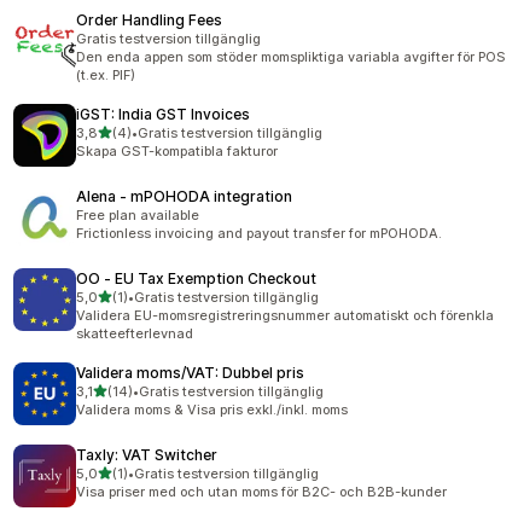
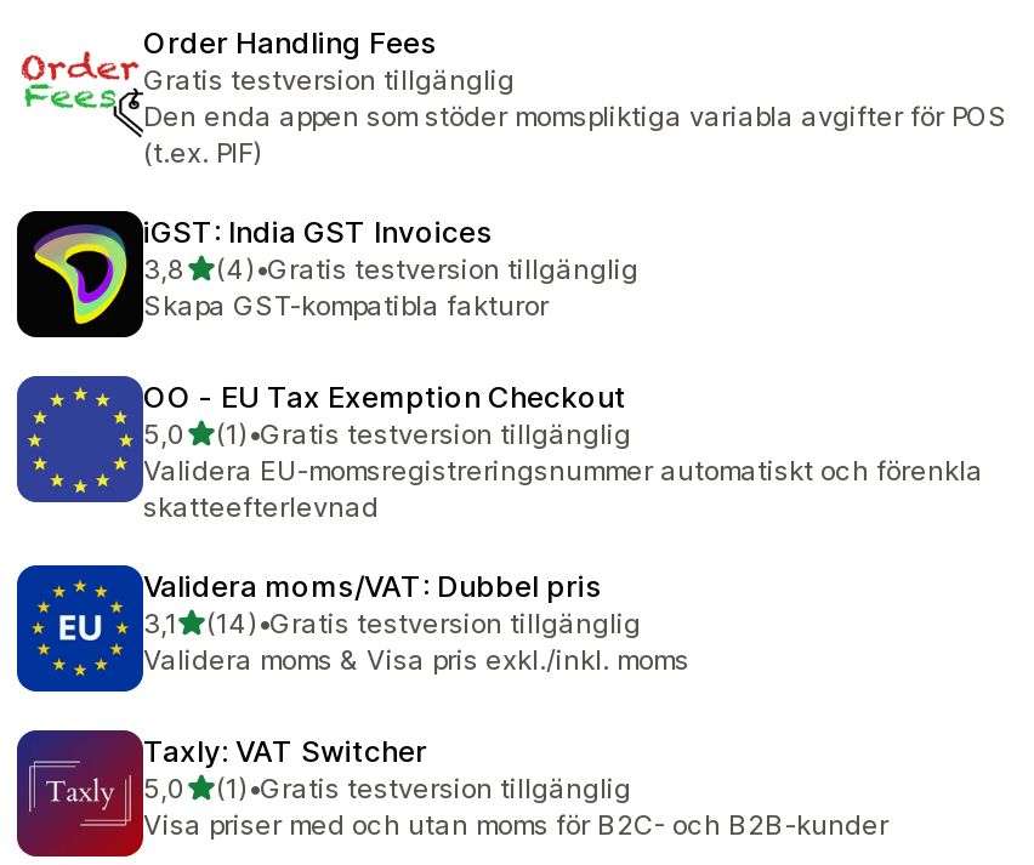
- [image]
- Alena ‑ mPOHODA integration
- Free plan available
- Frictionless invoicing and payout transfer for mPOHODA.
